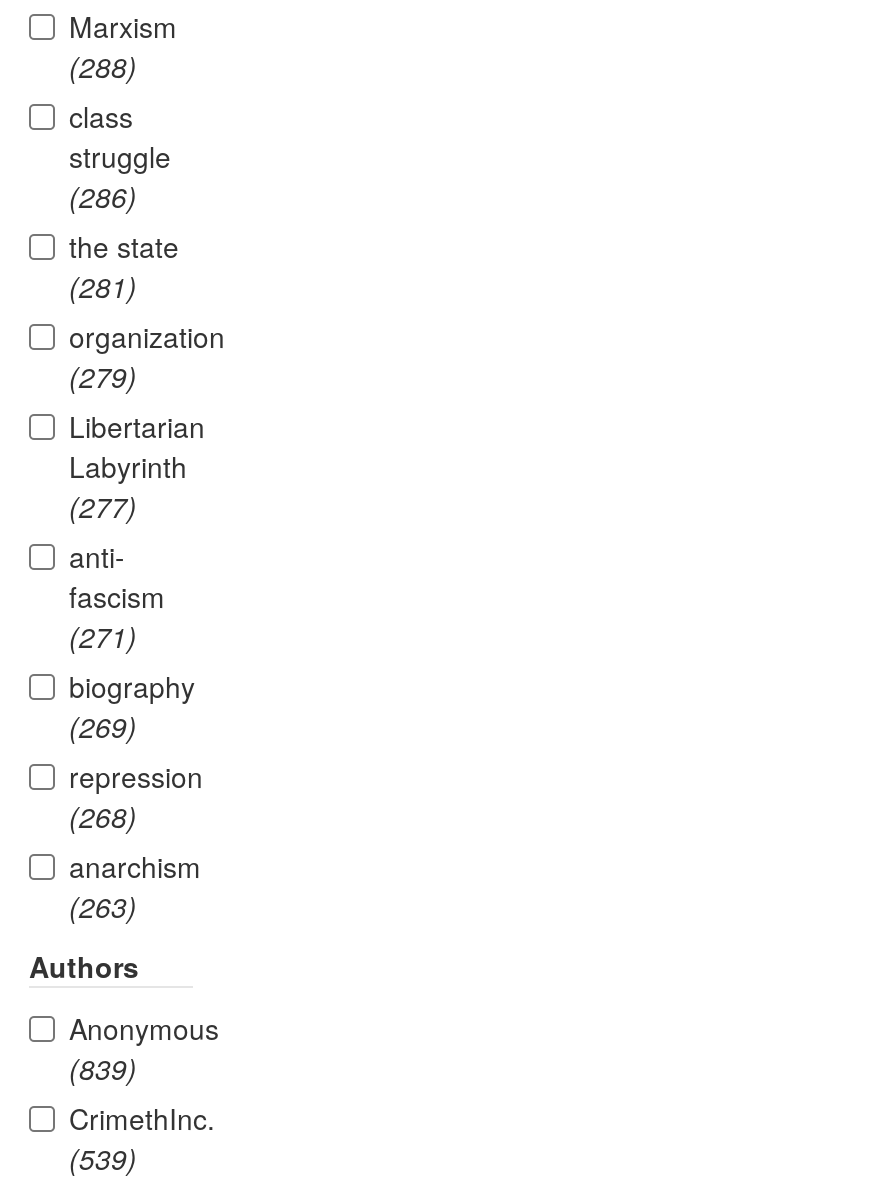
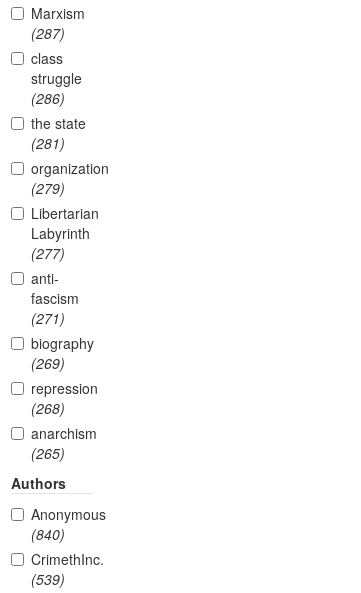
- (288)
+ (287)

- (263)
+ (265)

- (839)
+ (840)
